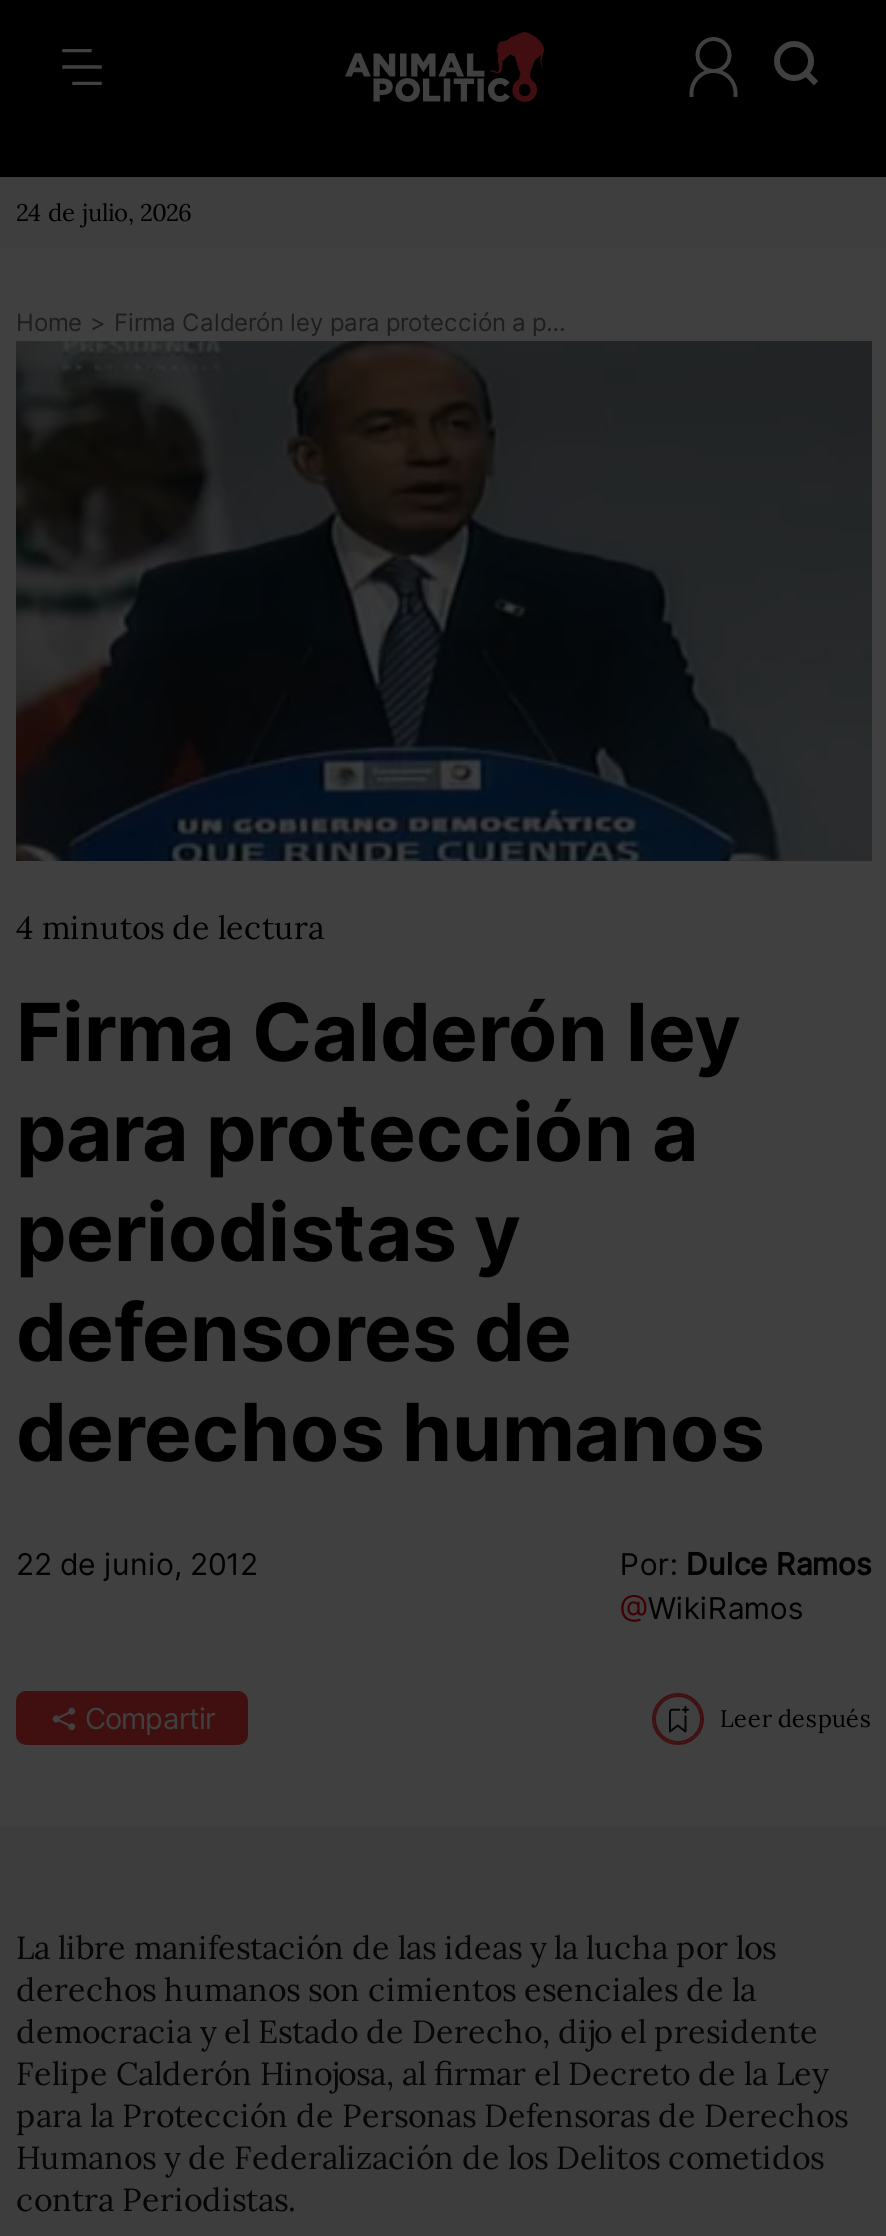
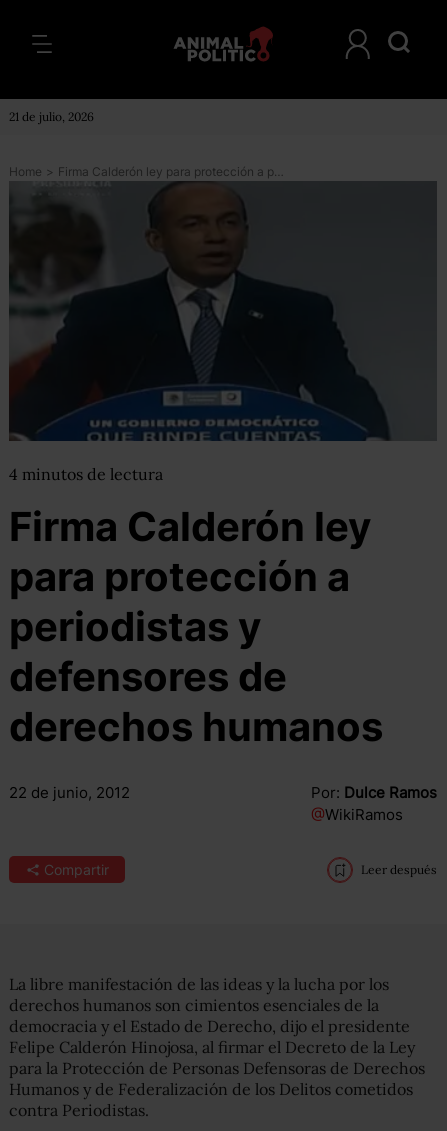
- 24 de julio, 2026
+ 21 de julio, 2026
